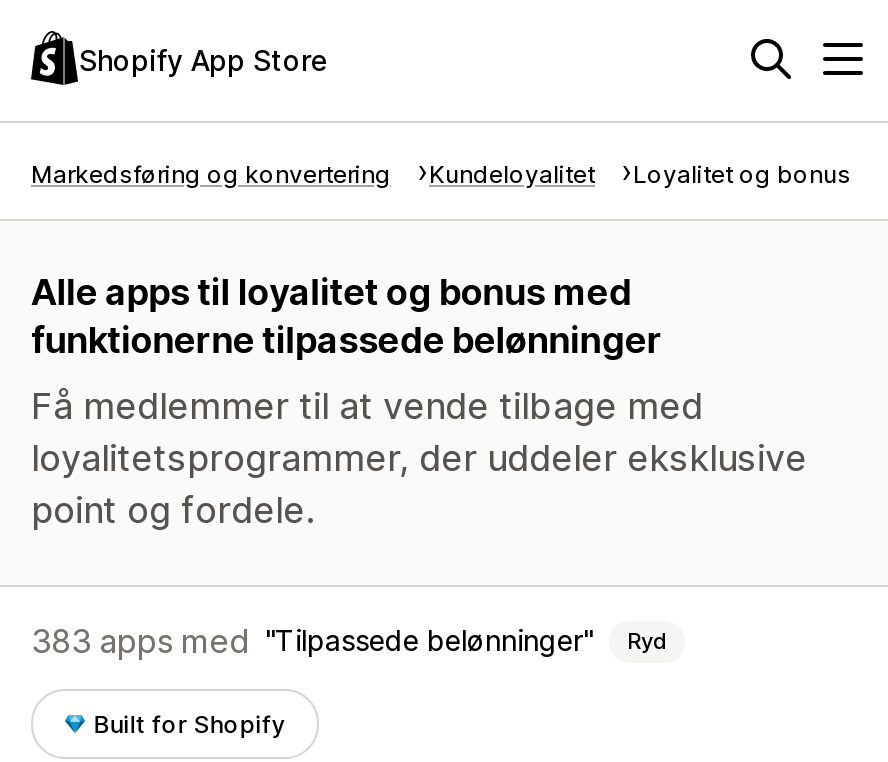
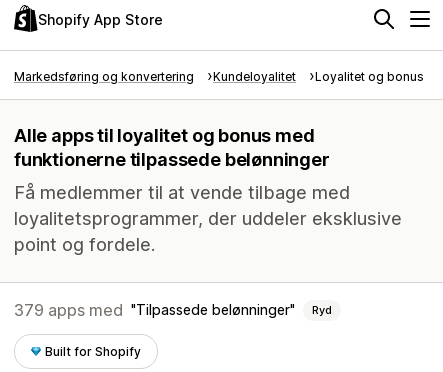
- 383 apps med Tilpassede belønninger Ryd
+ 379 apps med Tilpassede belønninger Ryd
